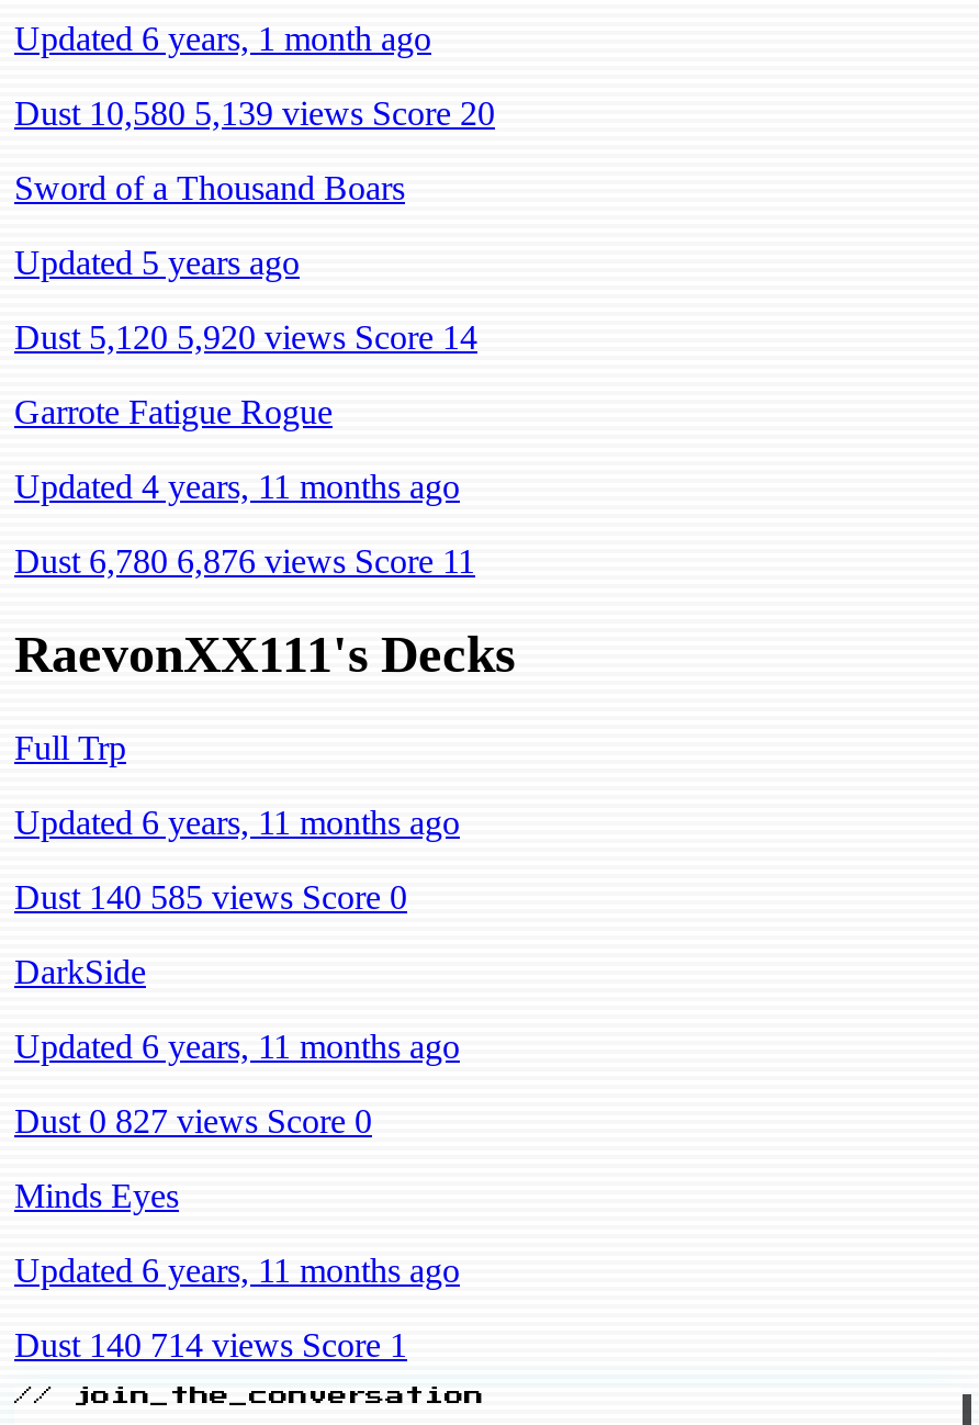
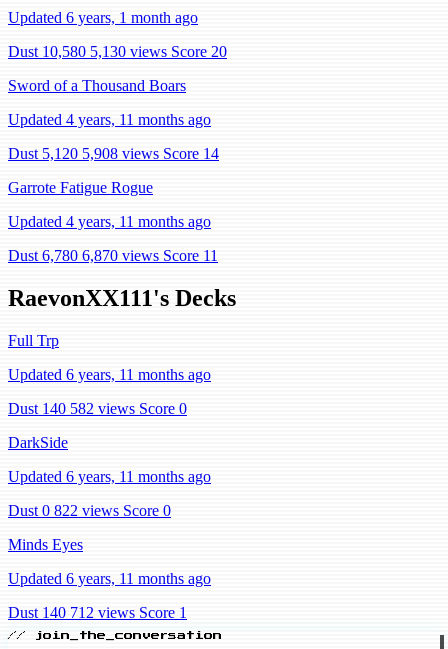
- Dust 10,580 5,139 views Score 20
+ Dust 10,580 5,130 views Score 20

- Updated 5 years ago
+ Updated 4 years, 11 months ago

- Dust 5,120 5,920 views Score 14
+ Dust 5,120 5,908 views Score 14

- Dust 6,780 6,876 views Score 11
+ Dust 6,780 6,870 views Score 11

- Dust 140 585 views Score 0
+ Dust 140 582 views Score 0

- Dust 0 827 views Score 0
+ Dust 0 822 views Score 0

- Dust 140 714 views Score 1
+ Dust 140 712 views Score 1
